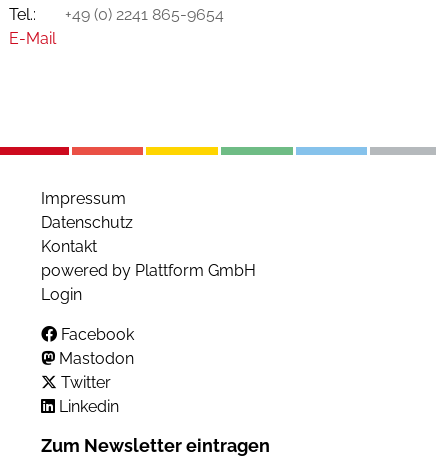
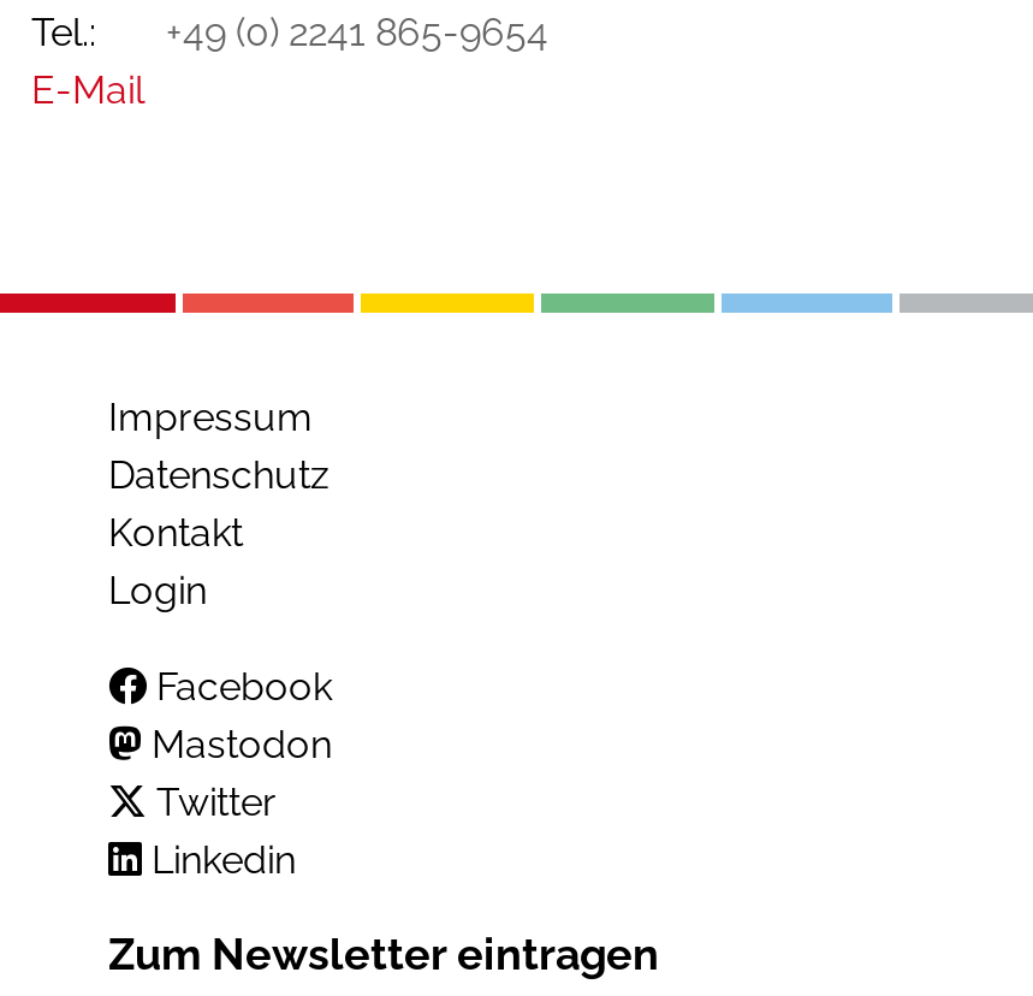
- powered by Plattform GmbH
